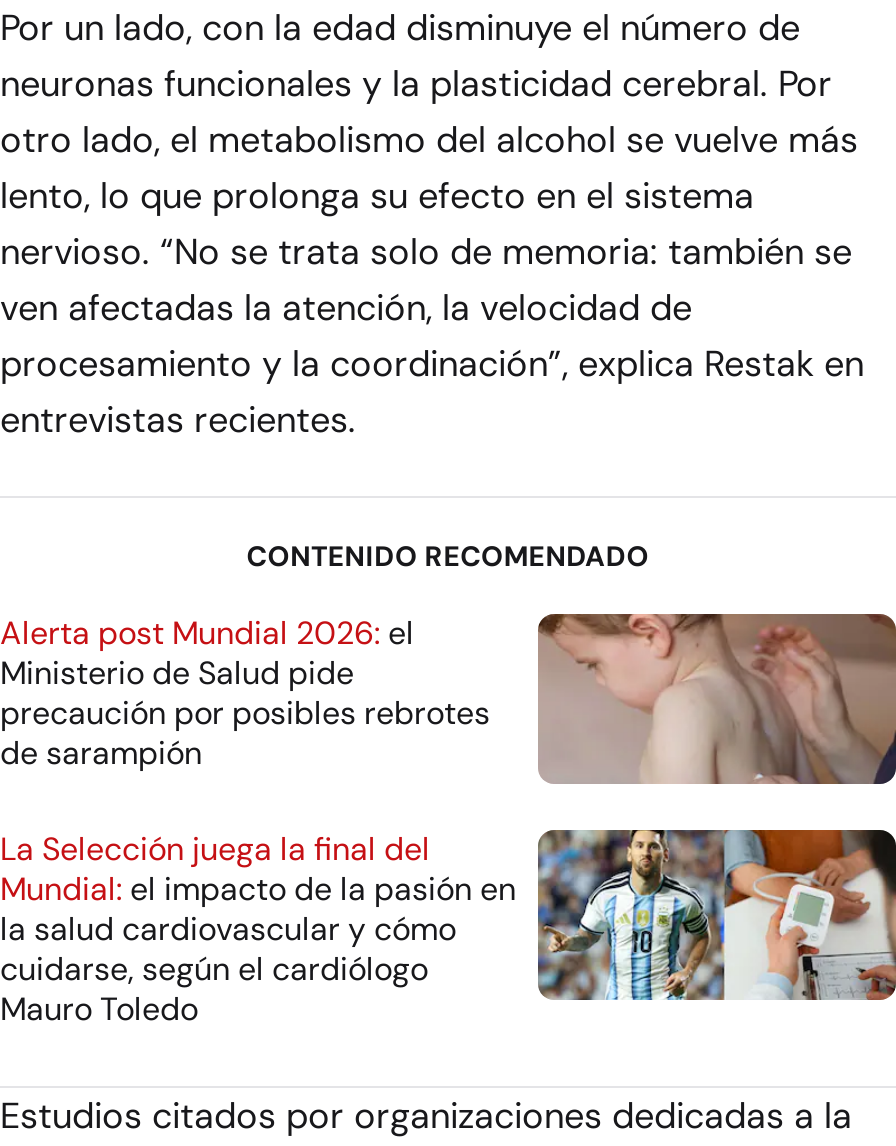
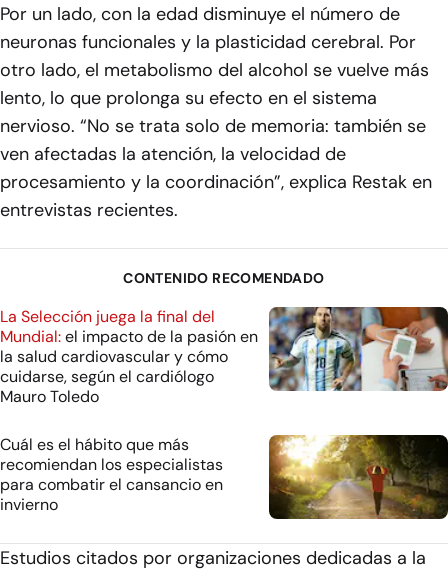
- [image]
- Alerta post Mundial 2026: el
- Ministerio de Salud pide
- precaución por posibles rebrotes
- de sarampión

moved up: [image] | La Selección juega la final del | Mundial: el impacto de la pasión en | la salud cardiovascular y cómo | cuidarse, según el cardiólogo | Mauro Toledo

+ Cuál es el hábito que más
+ recomiendan los especialistas
+ para combatir el cansancio en
+ invierno

+ [image]
